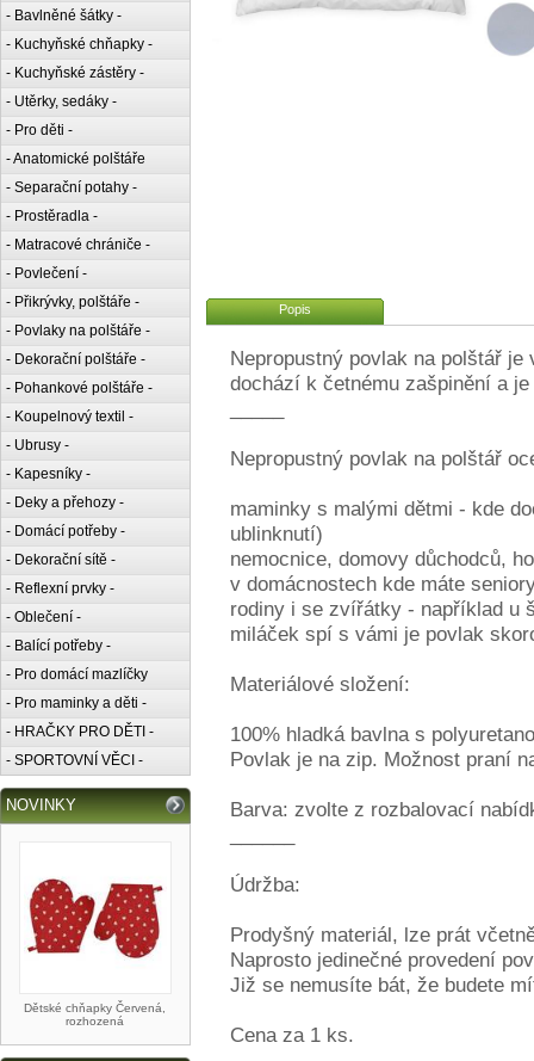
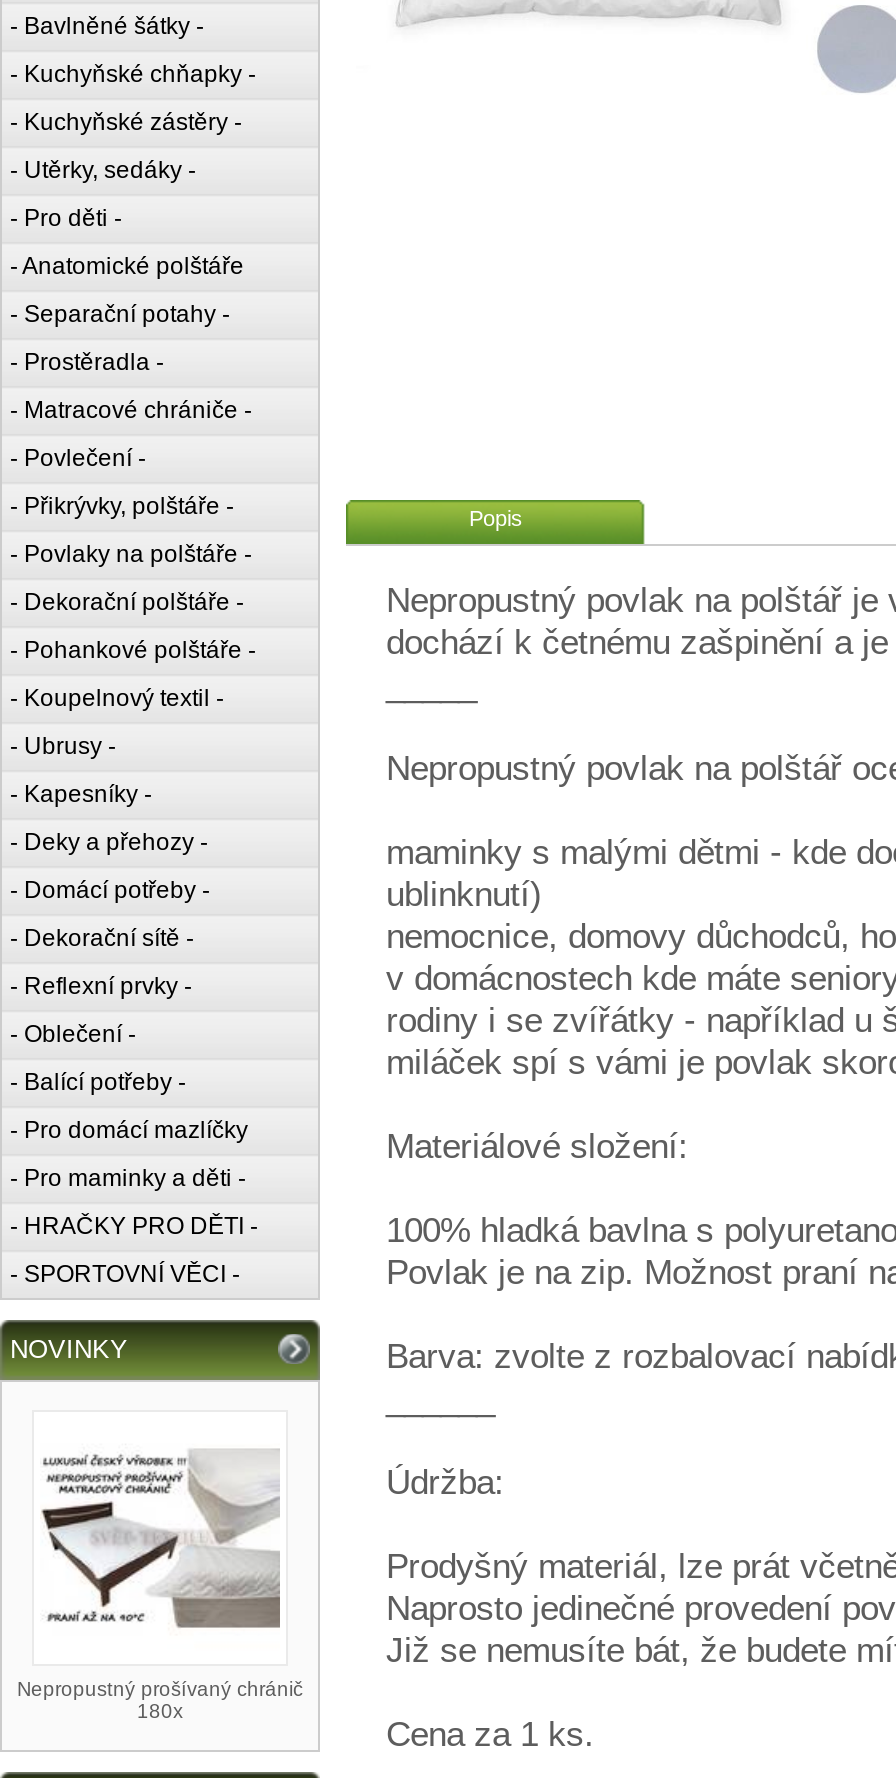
- [image]
- Dětské chňapky Červená,
- rozhozená
+ [image]
+ Nepropustný prošívaný chránič
+ 180x
